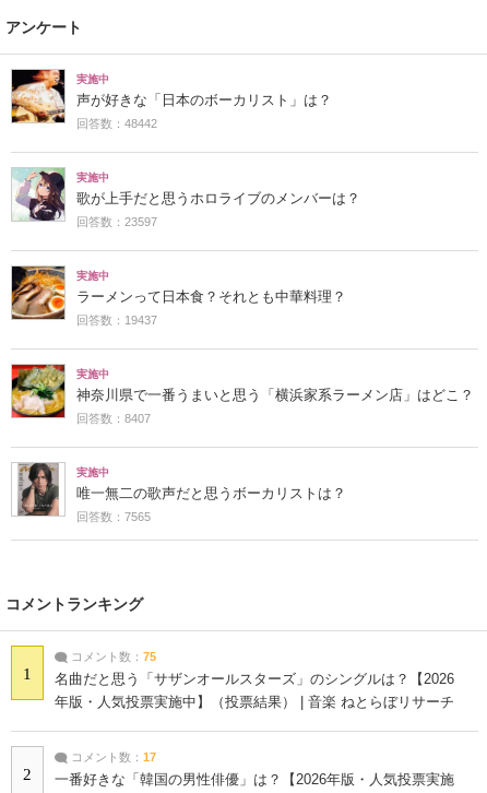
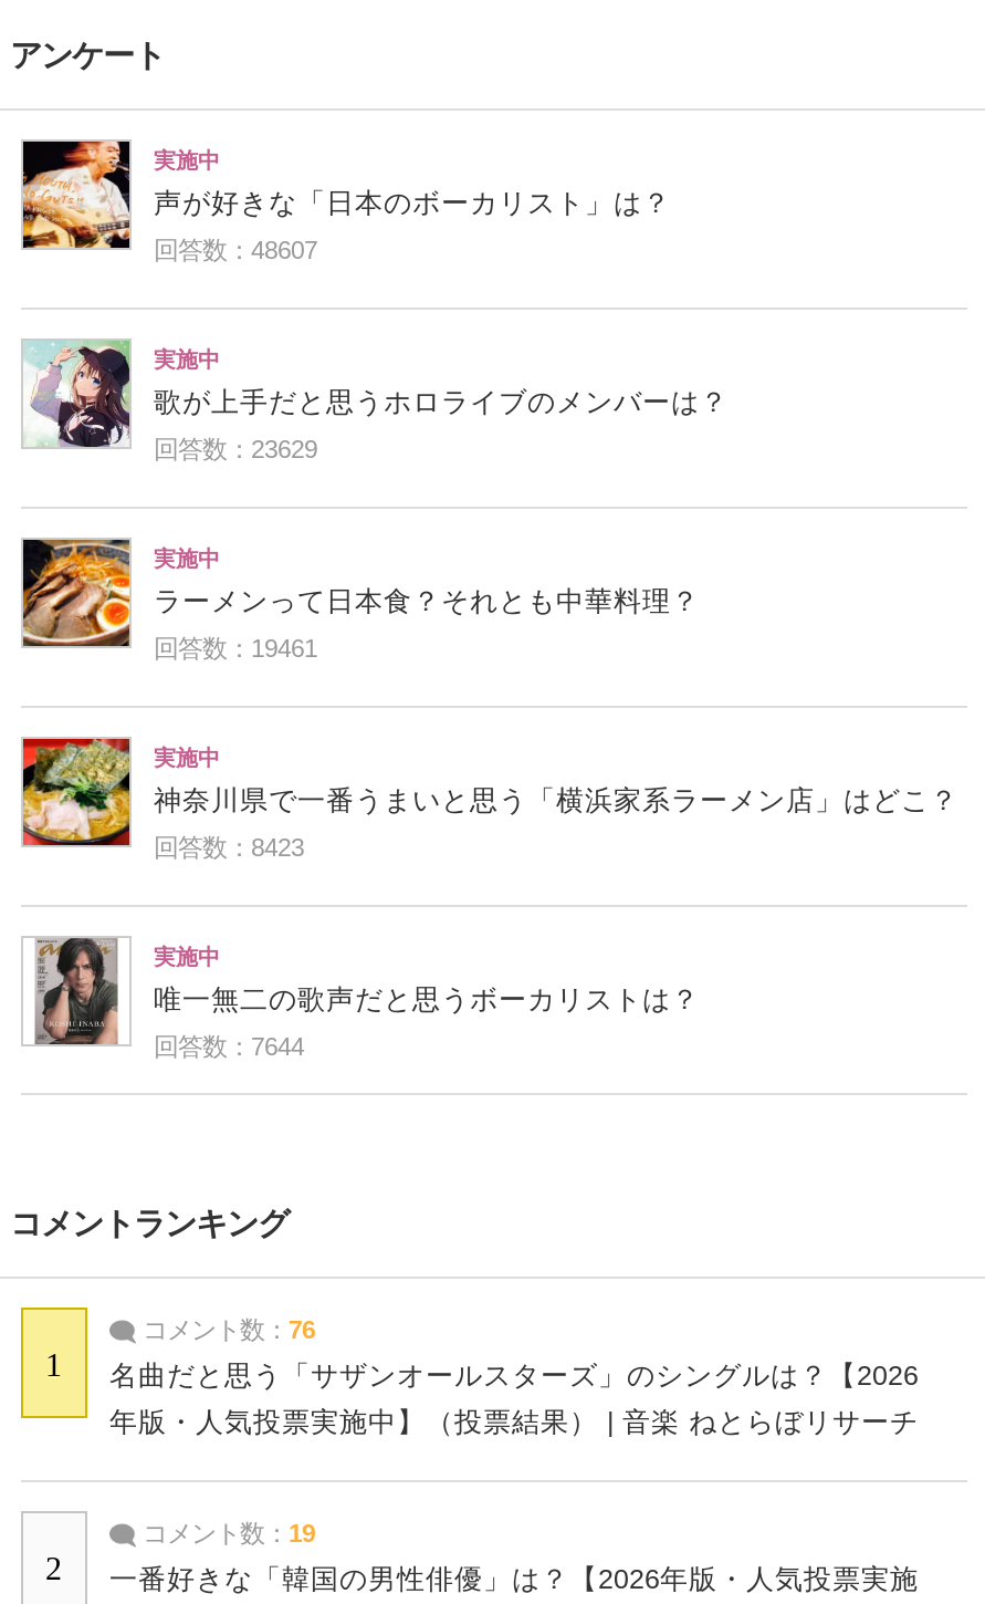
- 回答数：48442
+ 回答数：48607

- 回答数：23597
+ 回答数：23629

- 回答数：19437
+ 回答数：19461

- 回答数：8407
+ 回答数：8423

- 回答数：7565
+ 回答数：7644

- コメント数：75
+ コメント数：76

- コメント数：17
+ コメント数：19
